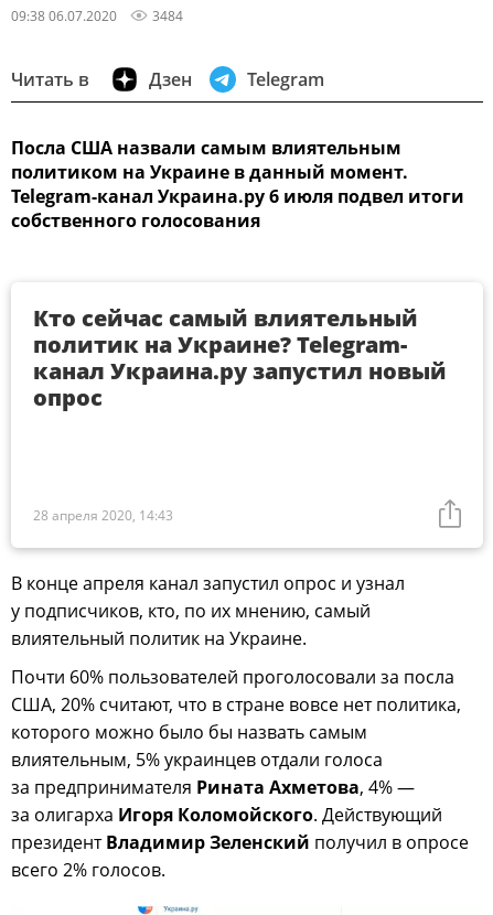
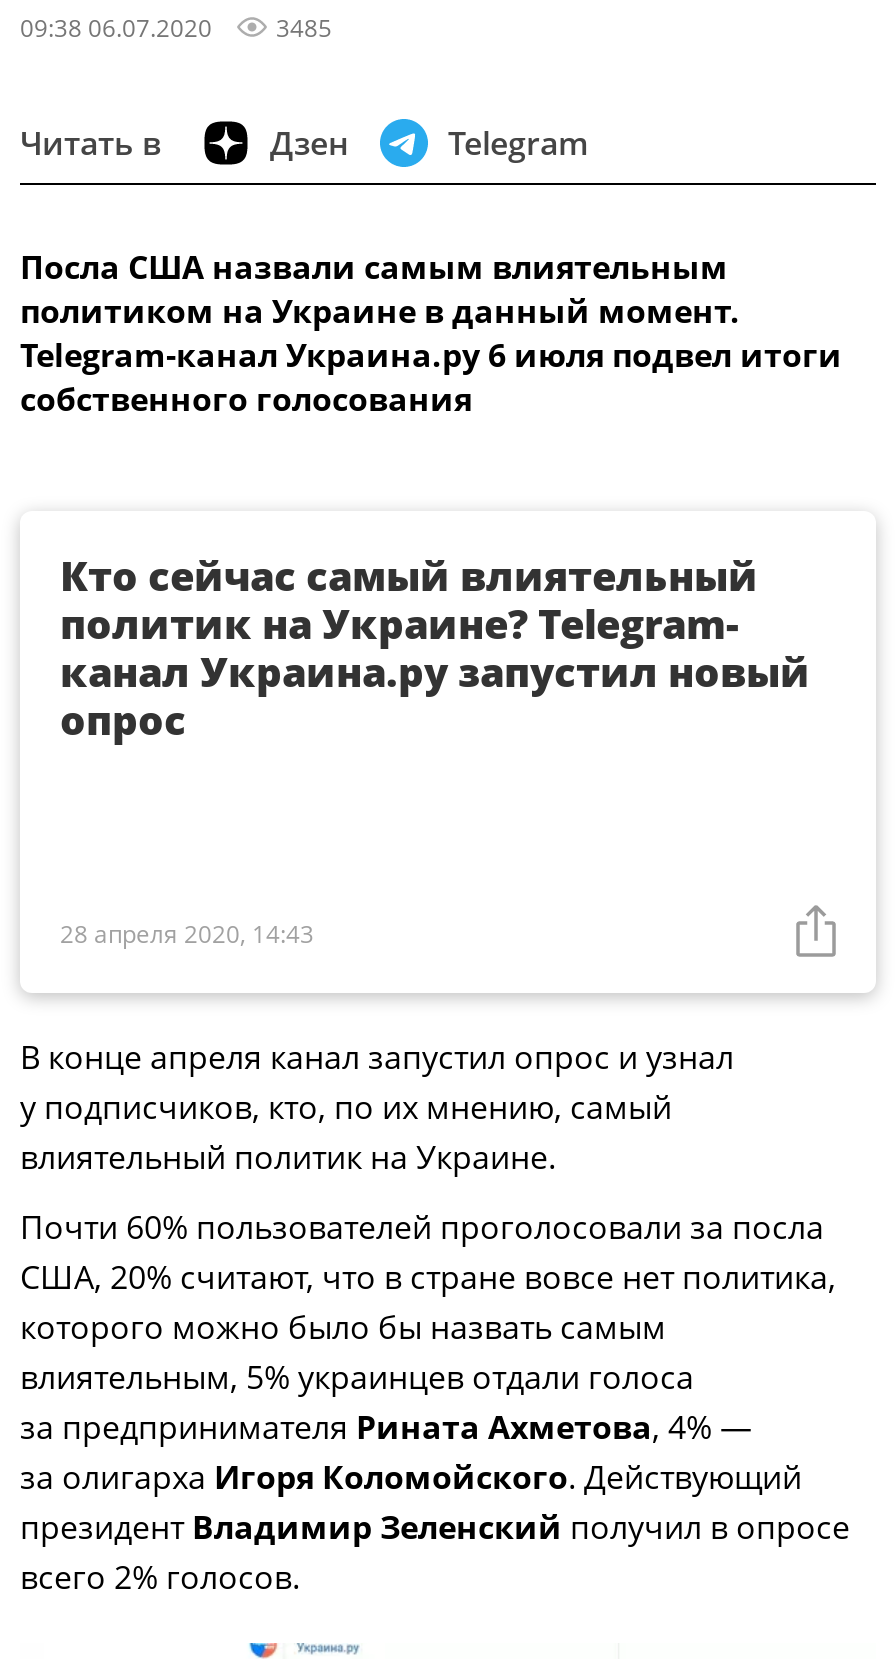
- 09:38 06.07.2020 3484
+ 09:38 06.07.2020 3485
